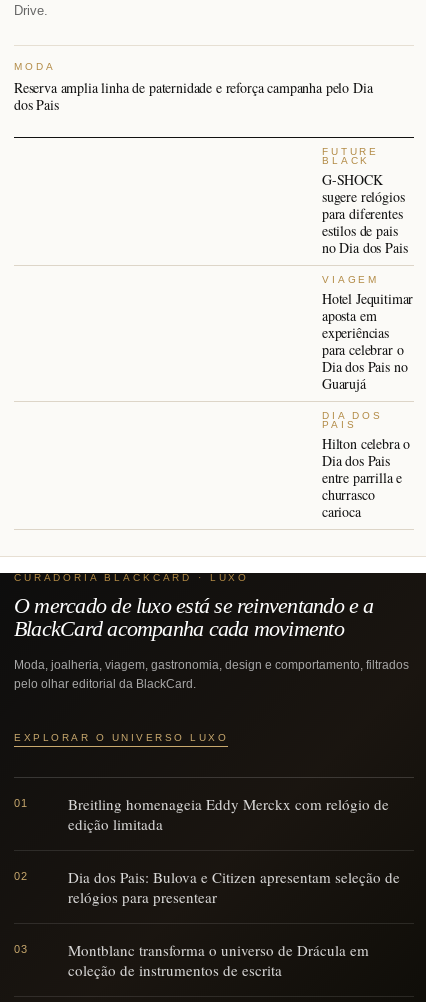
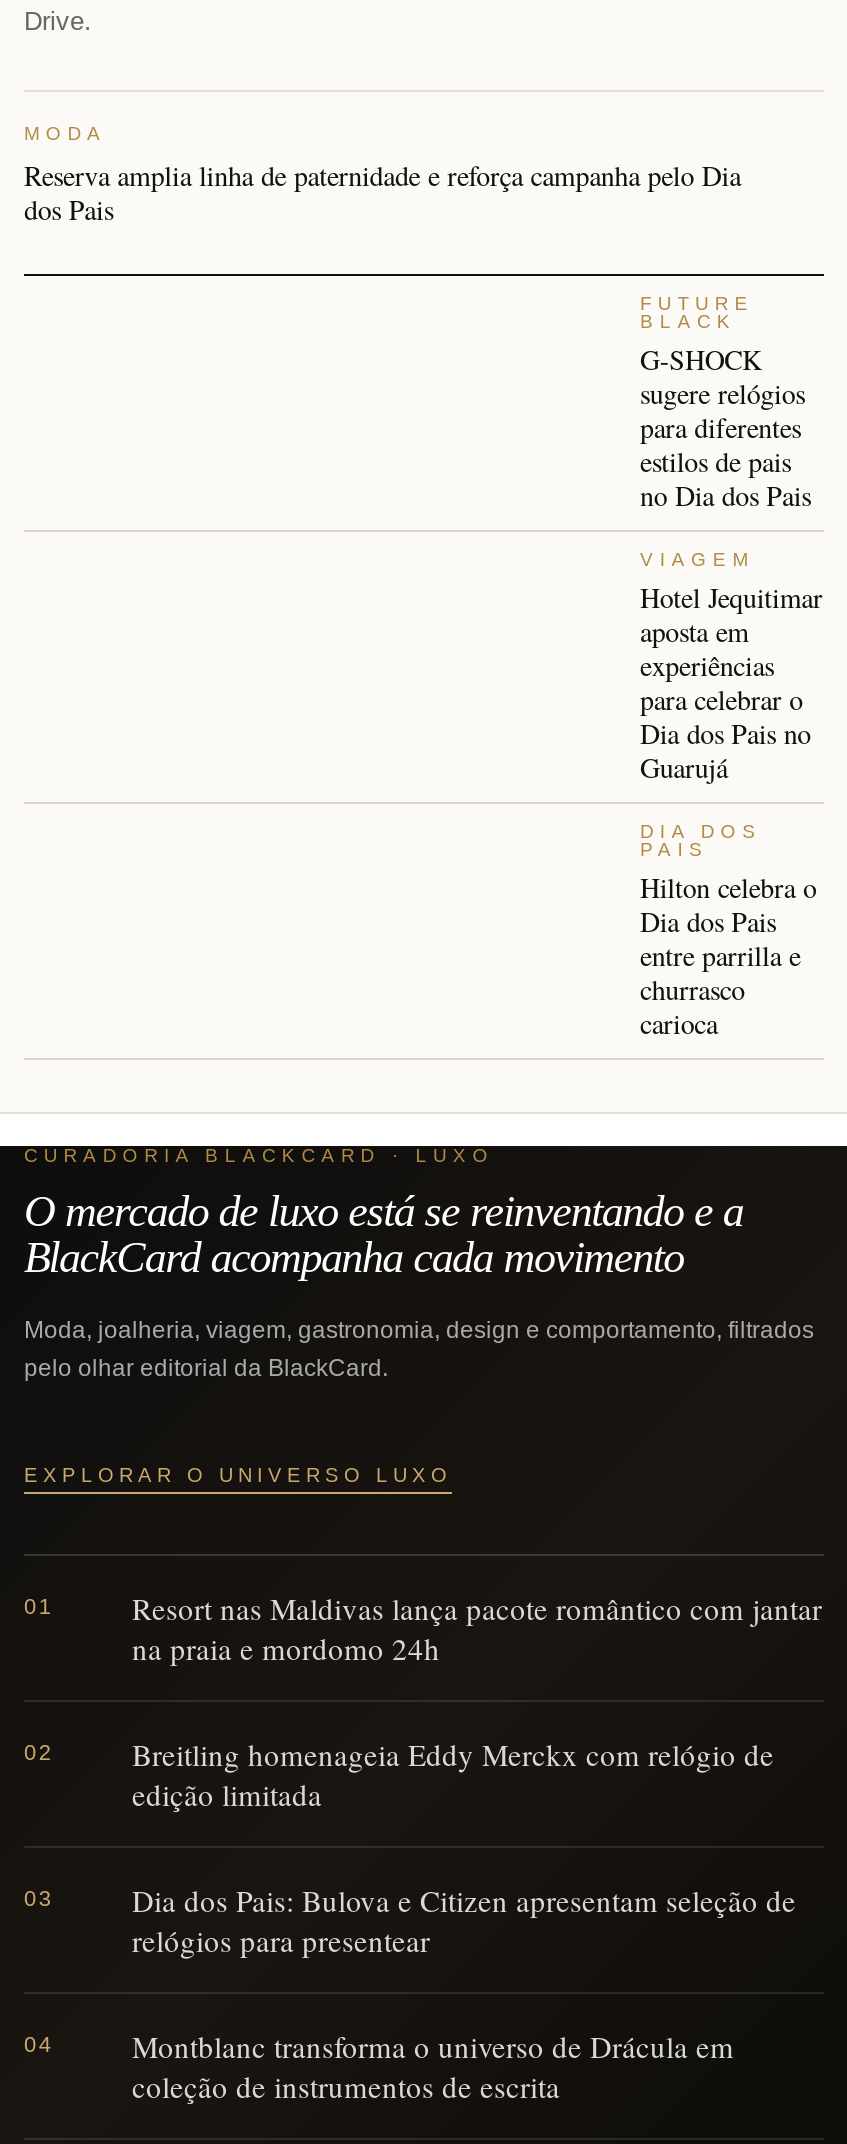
+ Resort nas Maldivas lança pacote romântico com jantar
+ na praia e mordomo 24h
+ 02

- 02
+ 03

- 03
+ 04
